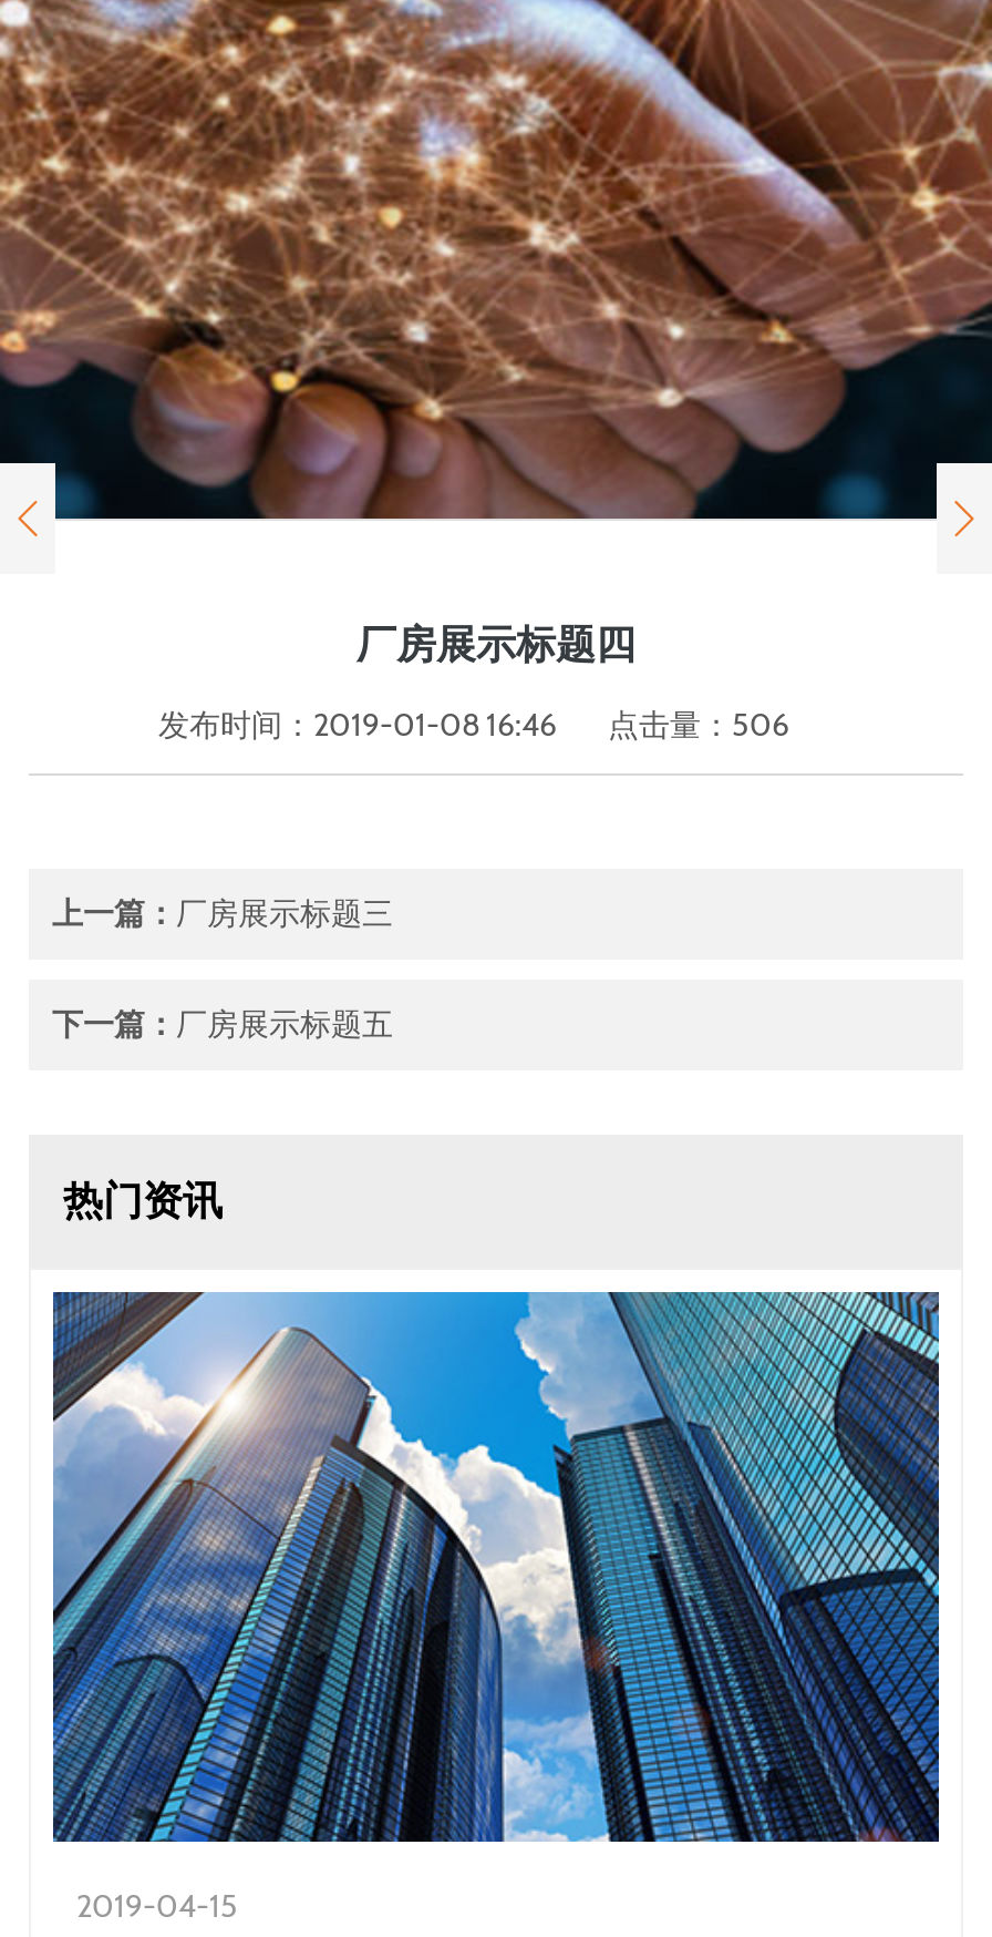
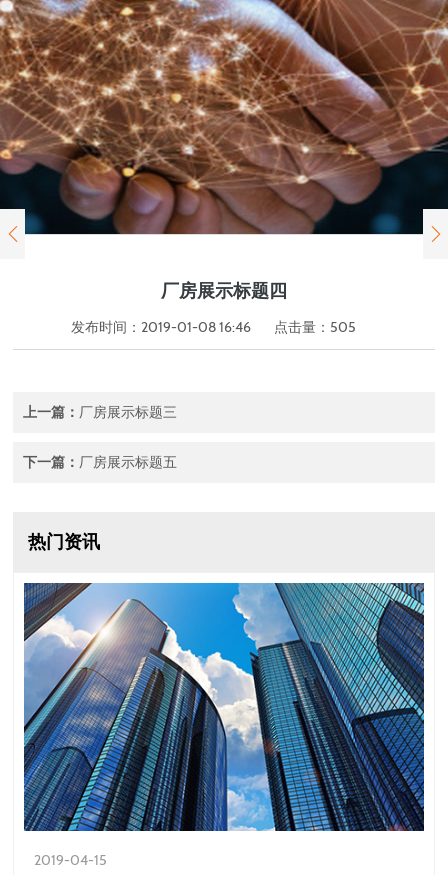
- 发布时间：2019-01-08 16:46 点击量：506
+ 发布时间：2019-01-08 16:46 点击量：505
